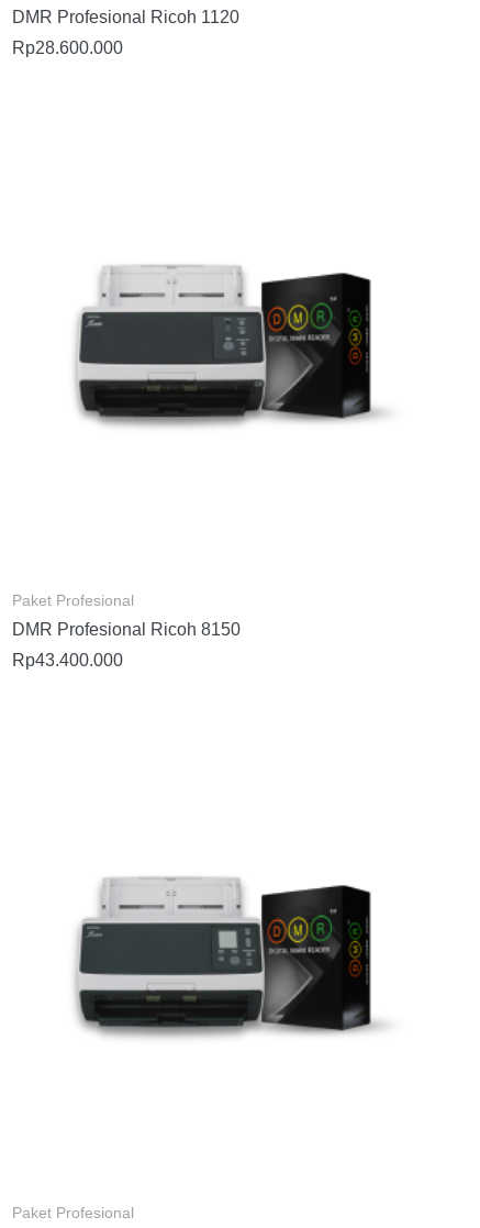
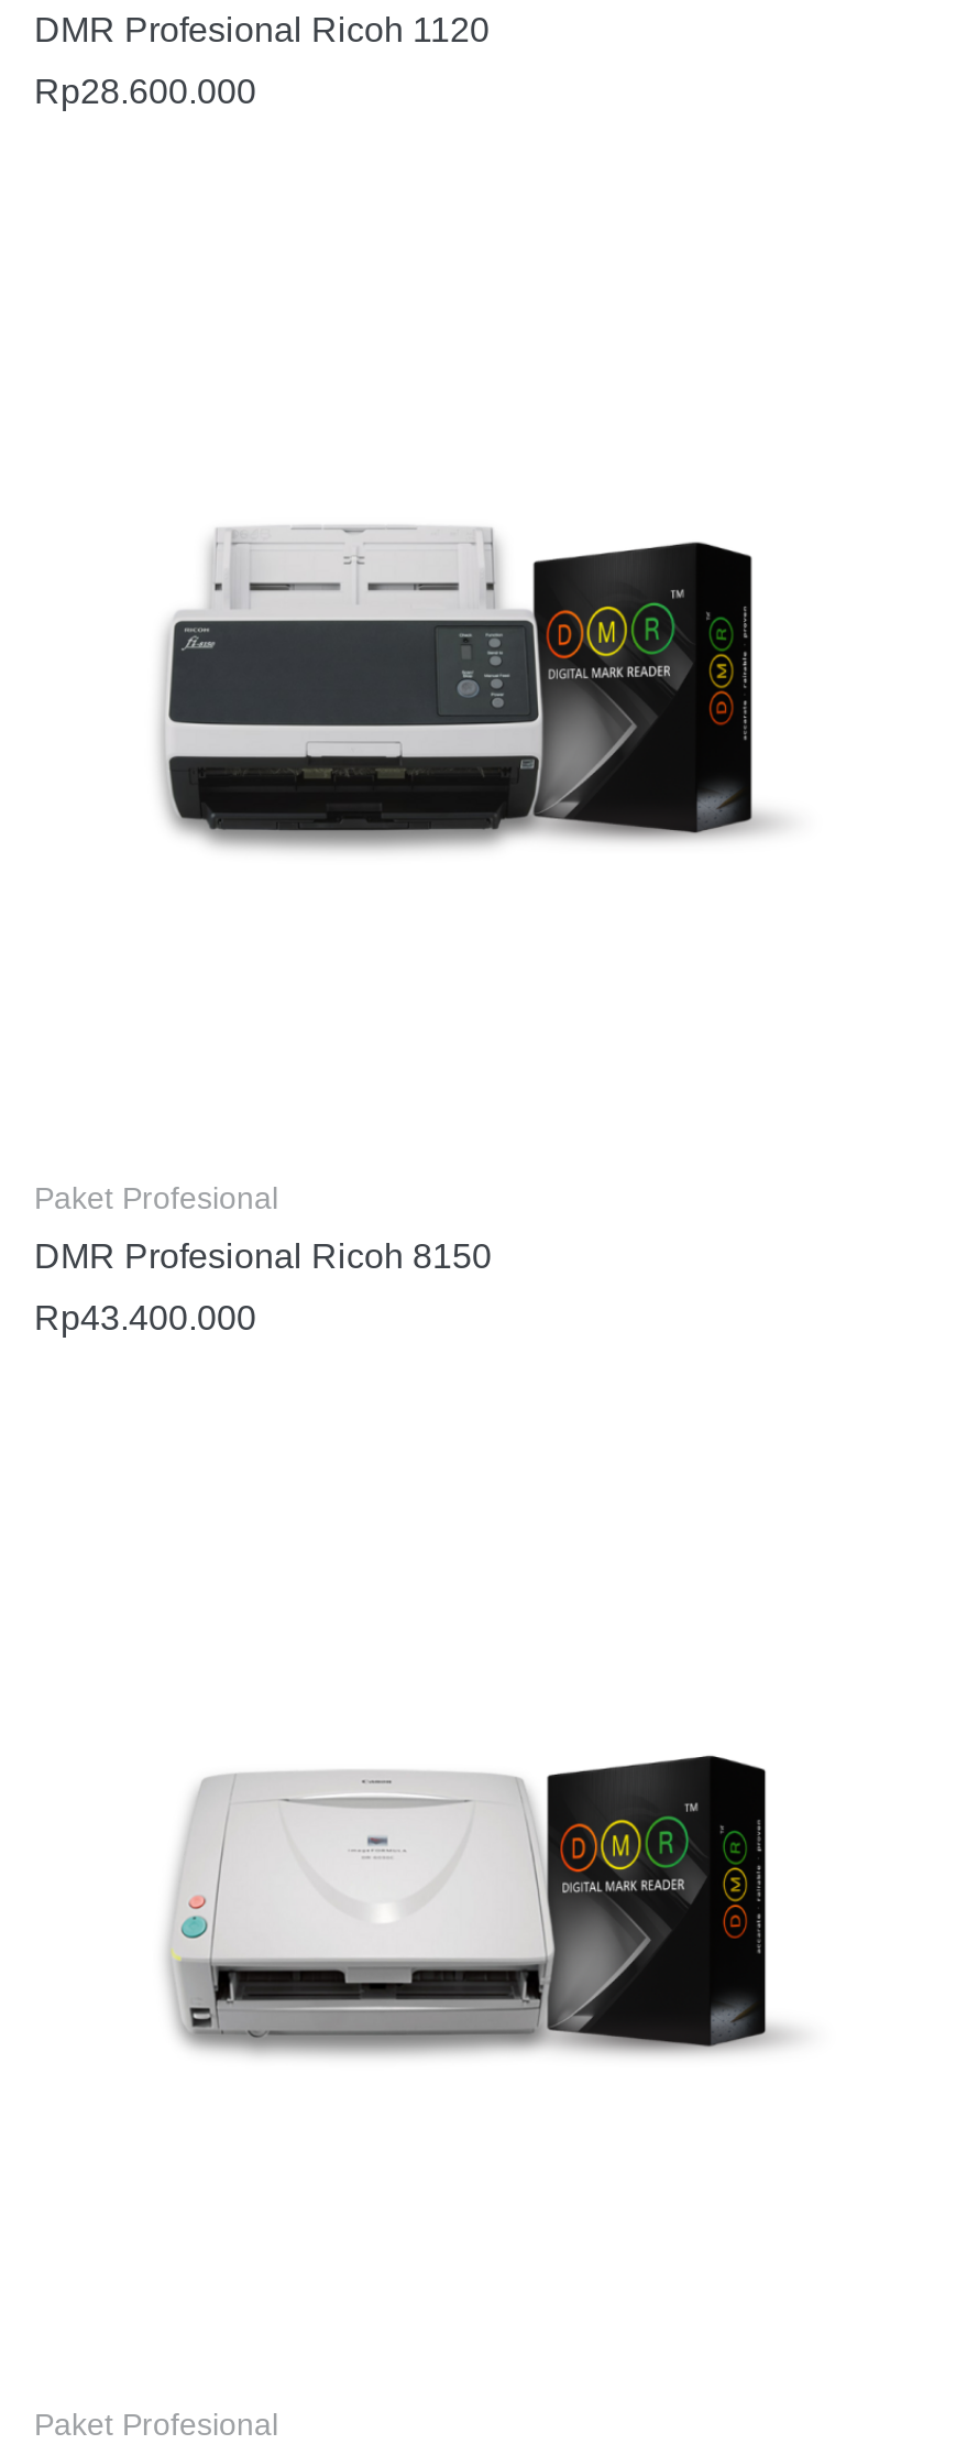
- [image]
+ [image]
